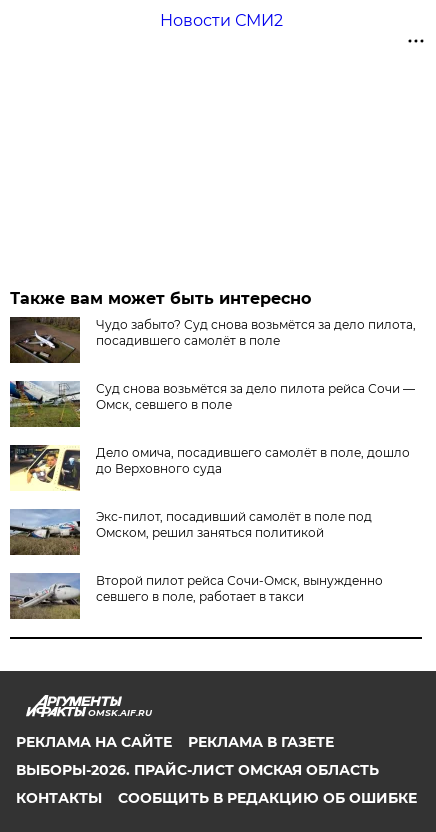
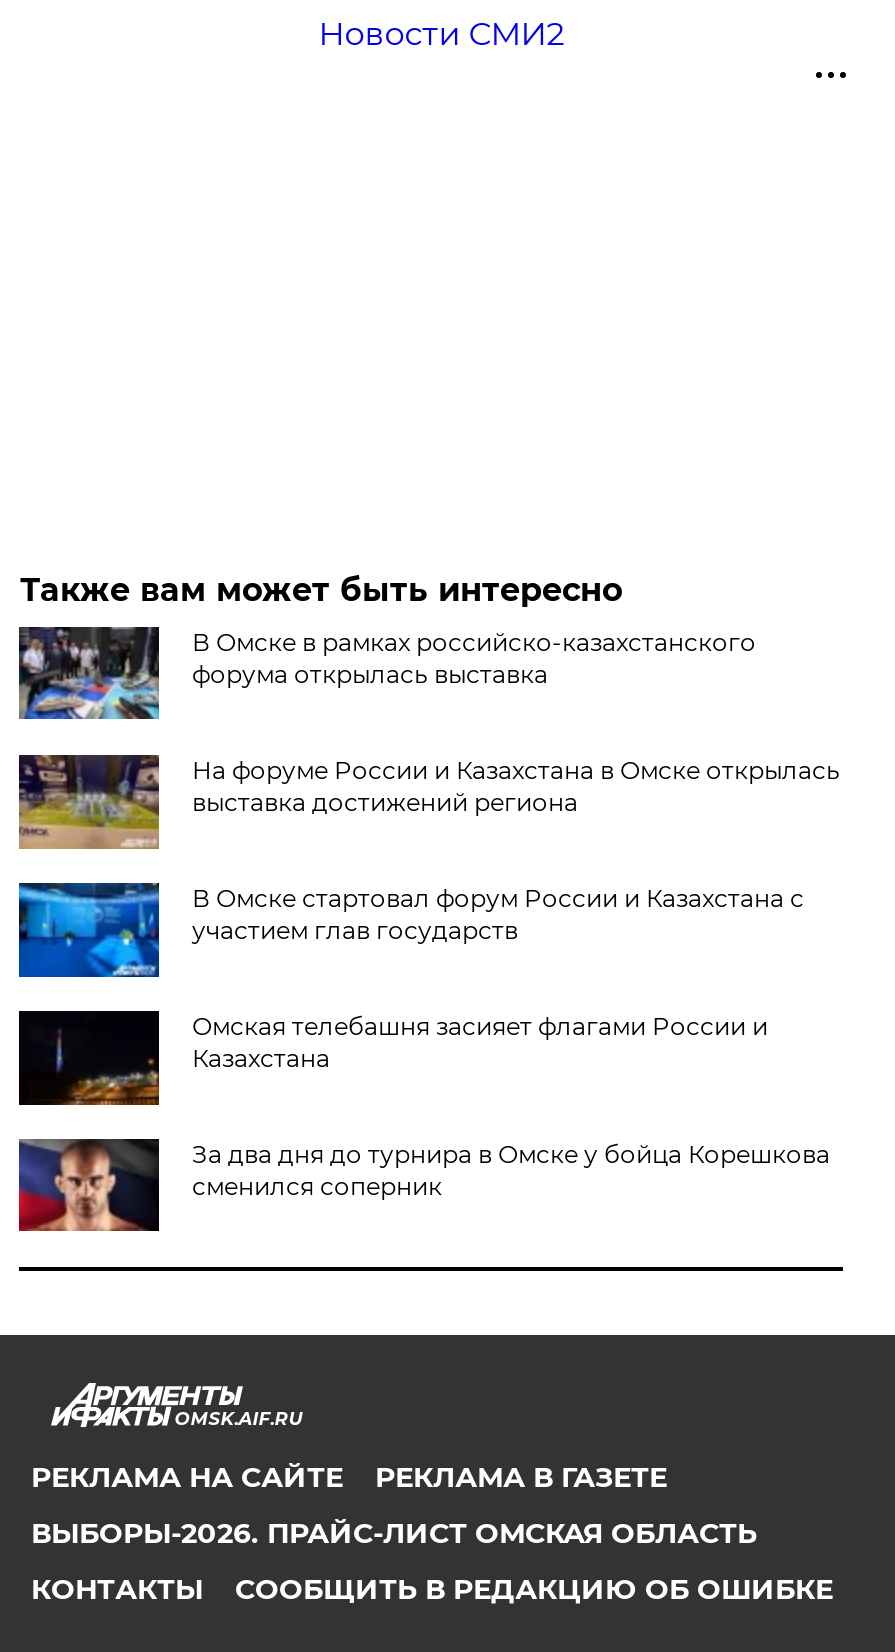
- [image]
- Чудо забыто? Суд снова возьмётся за дело пилота,
- посадившего самолёт в поле
+ [image]
+ В Омске в рамках российско-казахстанского
+ форума открылась выставка

- [image]
- Суд снова возьмётся за дело пилота рейса Сочи —
- Омск, севшего в поле
+ [image]
+ На форуме России и Казахстана в Омске открылась
+ выставка достижений региона

- [image]
- Дело омича, посадившего самолёт в поле, дошло
- до Верховного суда
+ [image]
+ В Омске стартовал форум России и Казахстана с
+ участием глав государств

- [image]
- Экс-пилот, посадивший самолёт в поле под
- Омском, решил заняться политикой
+ [image]
+ Омская телебашня засияет флагами России и
+ Казахстана

- [image]
- Второй пилот рейса Сочи-Омск, вынужденно
- севшего в поле, работает в такси
+ [image]
+ За два дня до турнира в Омске у бойца Корешкова
+ сменился соперник
